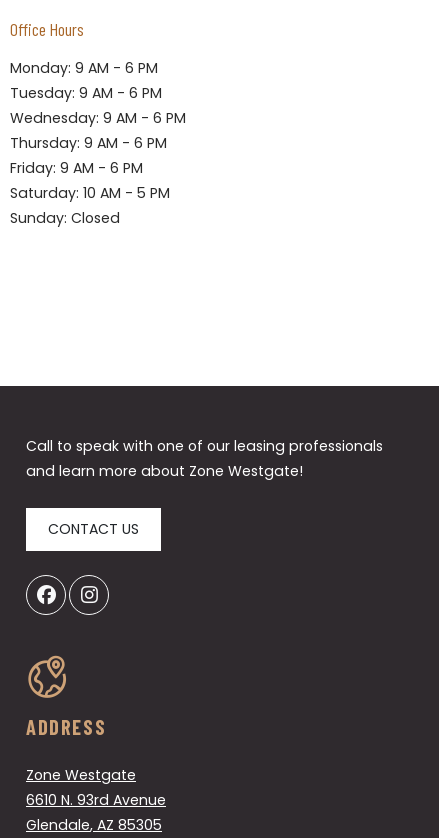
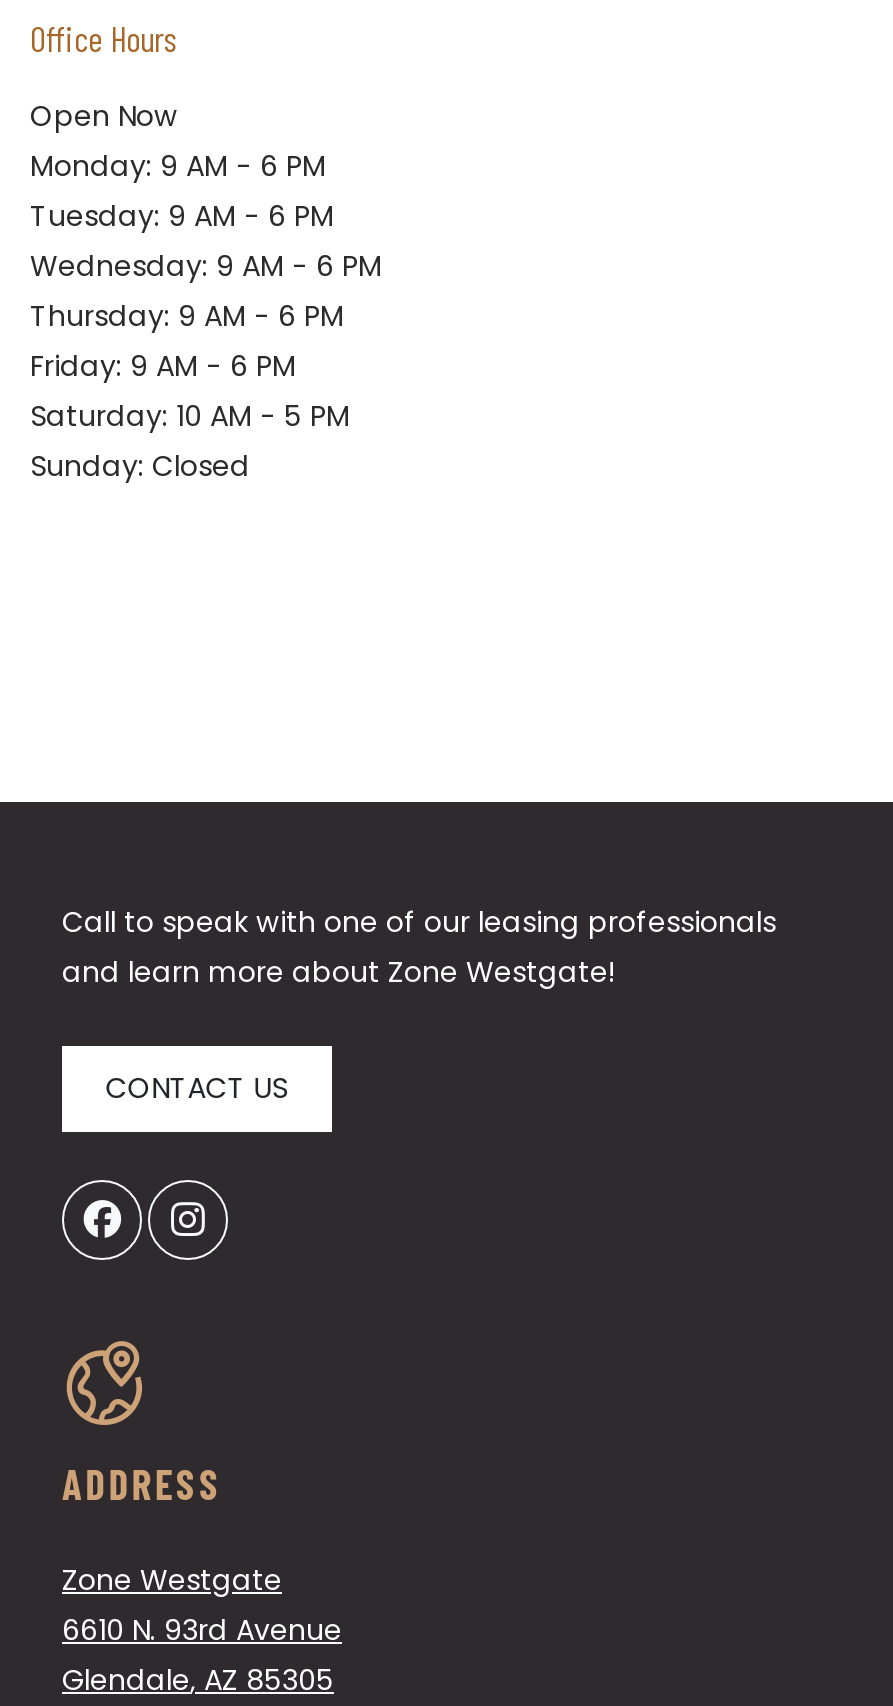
+ Open Now
